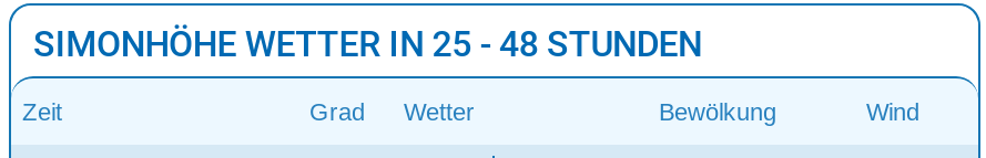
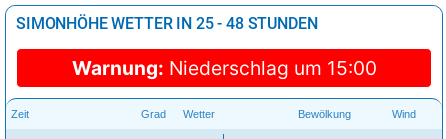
+ Warnung: Niederschlag um 15:00
